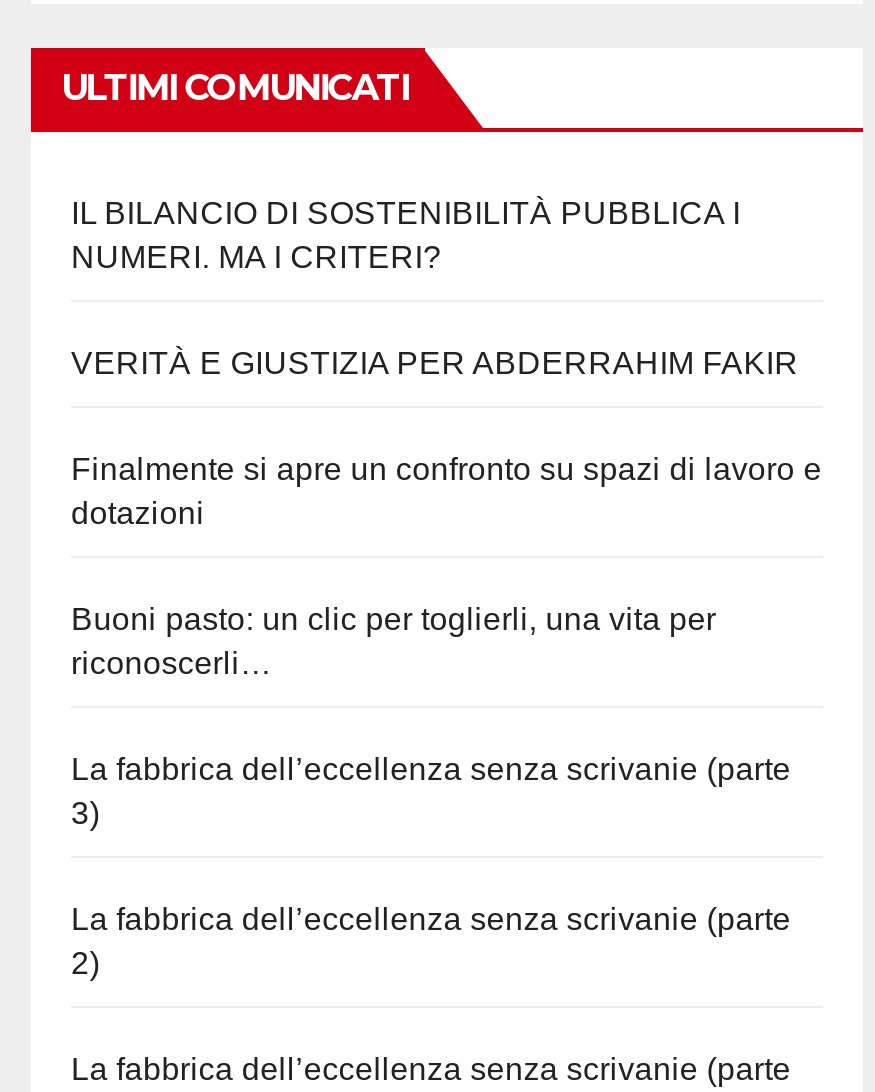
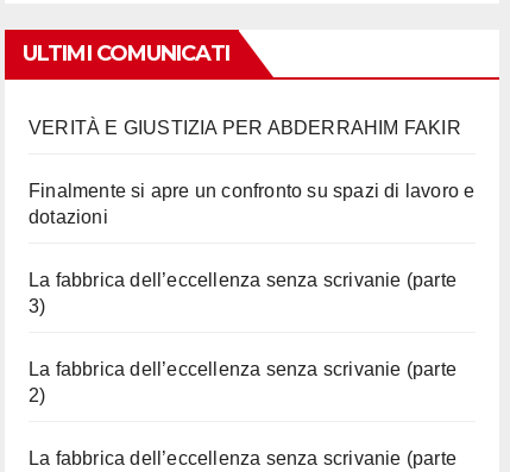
- IL BILANCIO DI SOSTENIBILITÀ PUBBLICA I
- NUMERI. MA I CRITERI?

- Buoni pasto: un clic per toglierli, una vita per
- riconoscerli…
